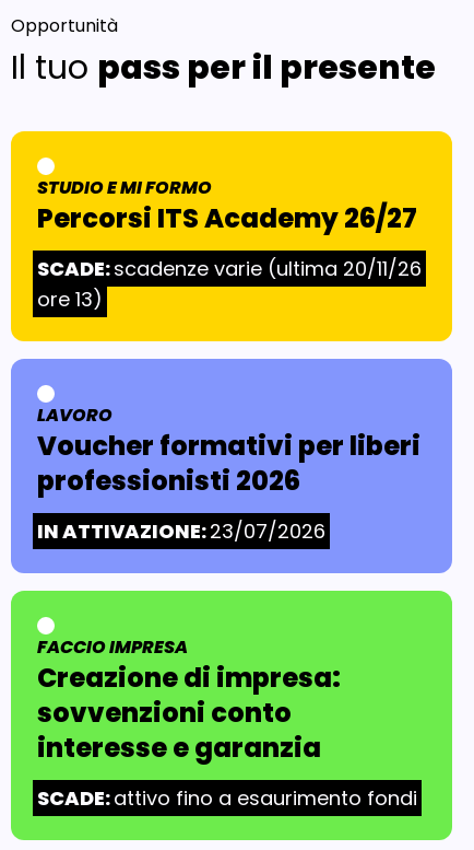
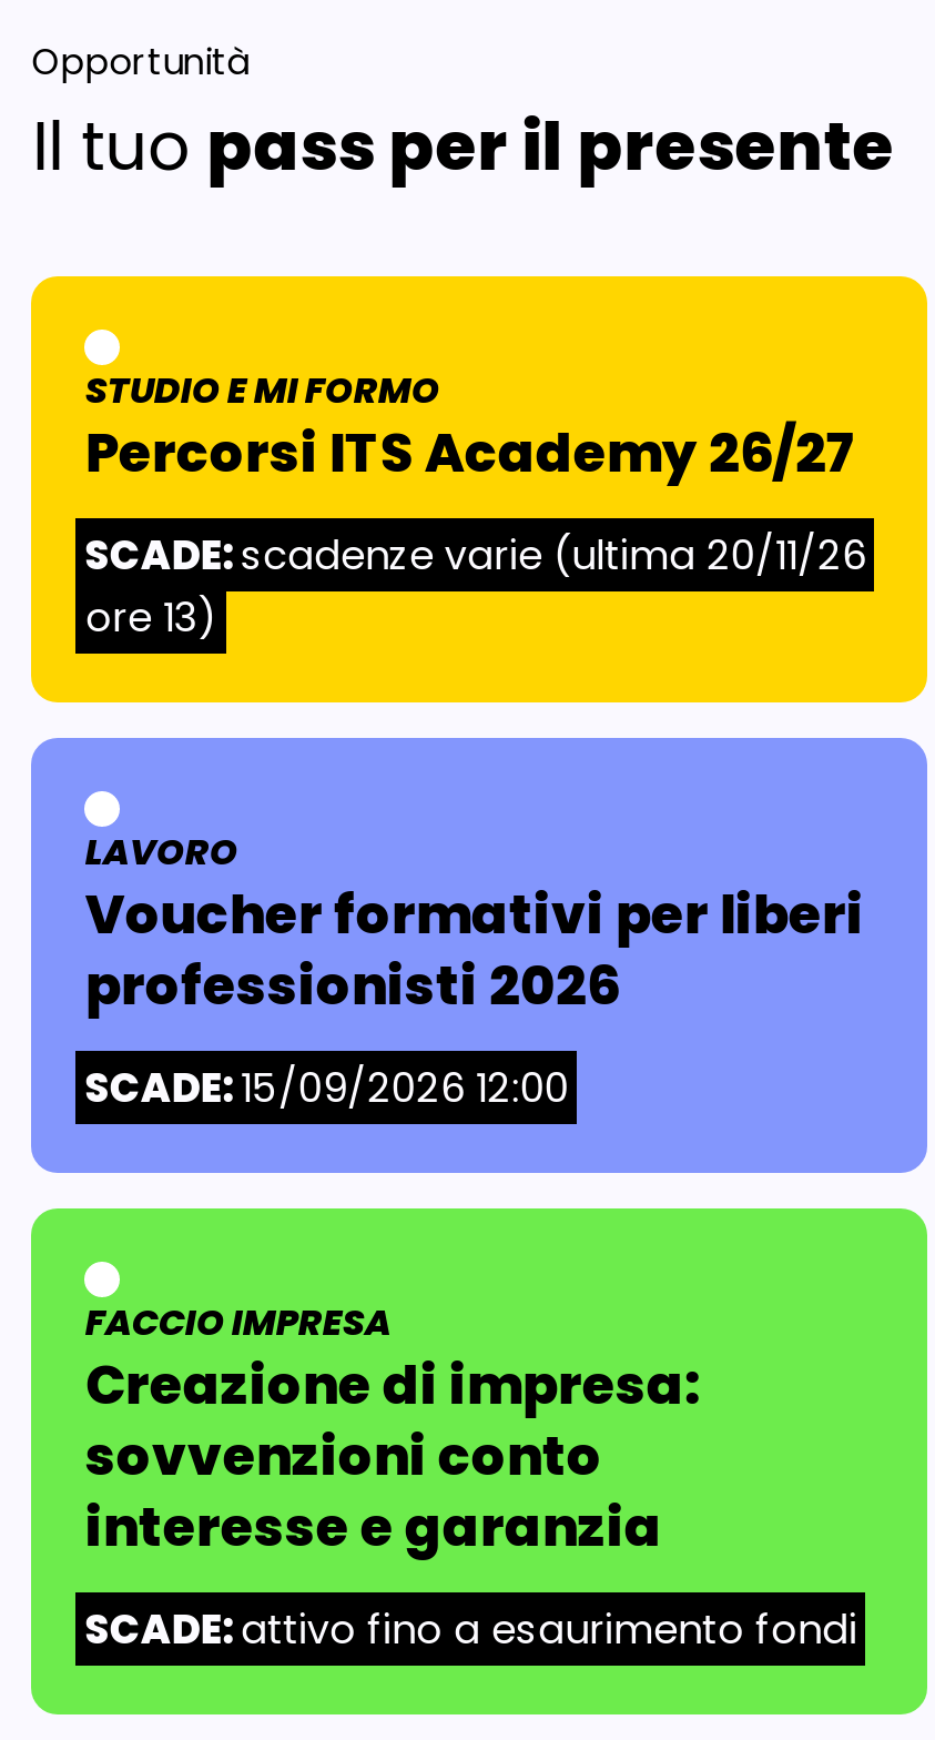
- IN ATTIVAZIONE:23/07/2026
+ SCADE:15/09/2026 12:00
